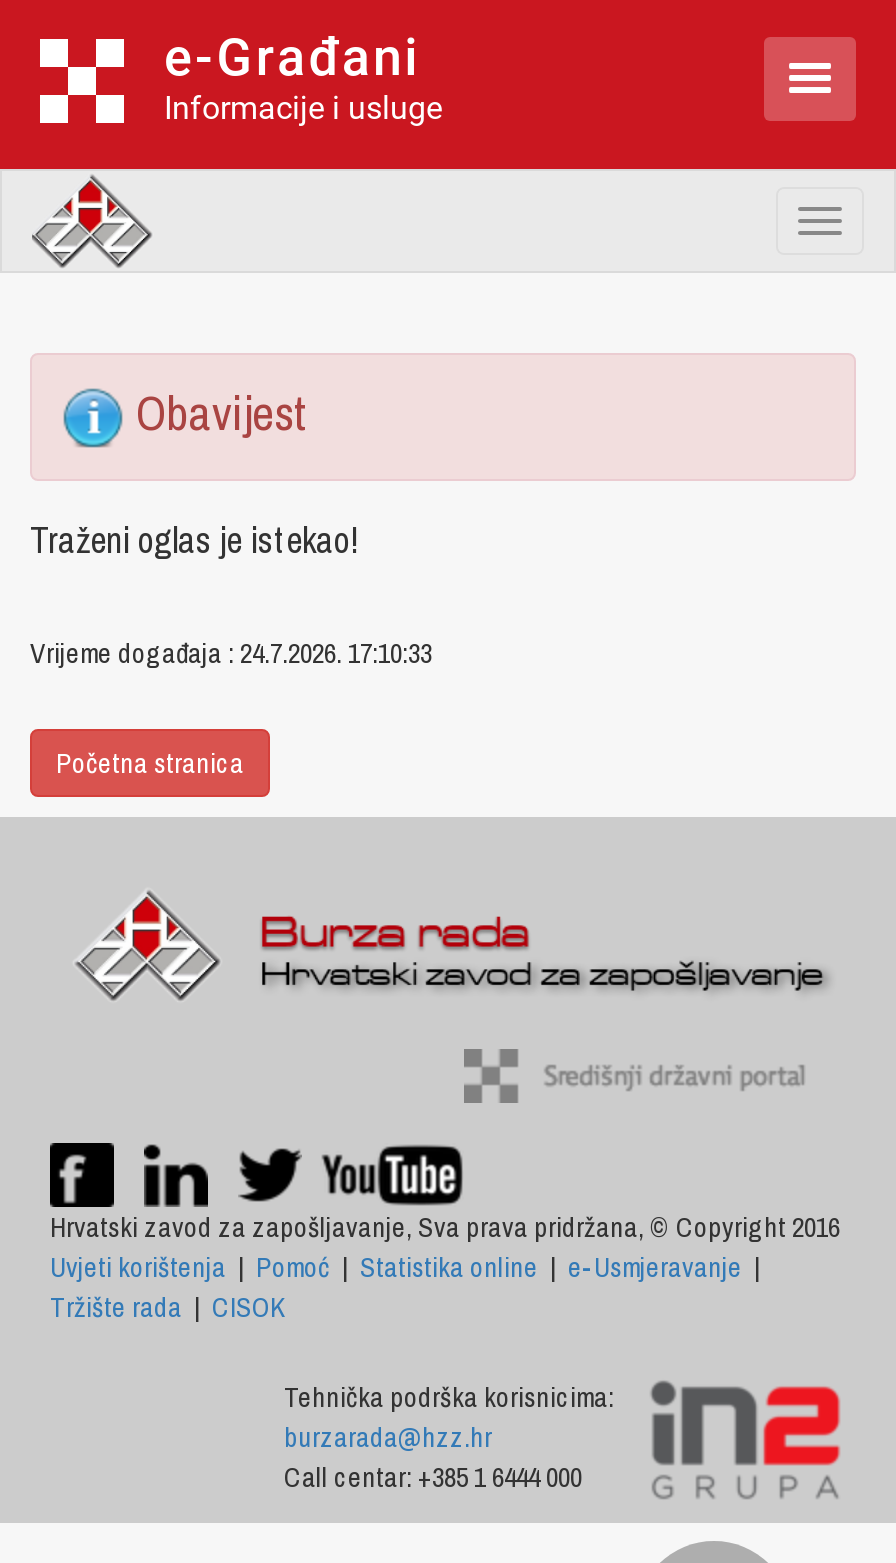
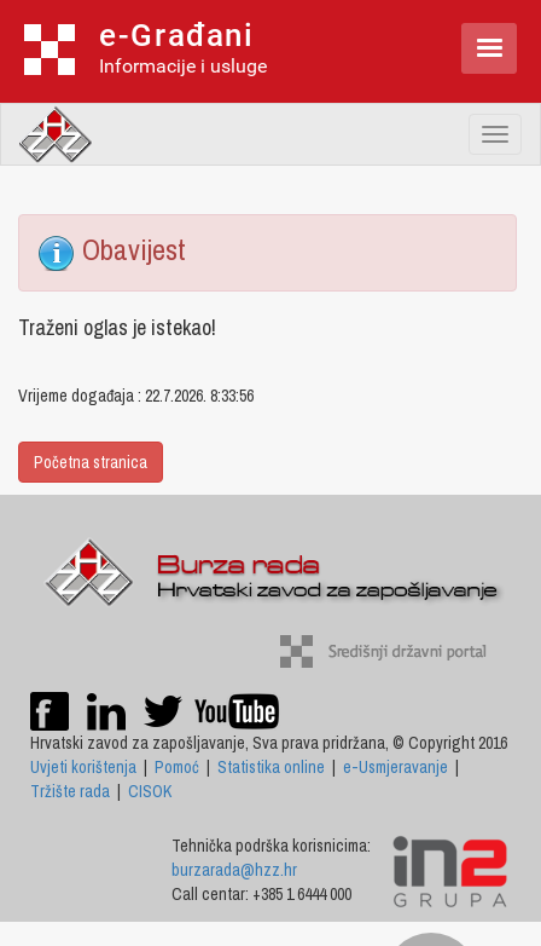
- Vrijeme događaja : 24.7.2026. 17:10:33
+ Vrijeme događaja : 22.7.2026. 8:33:56
